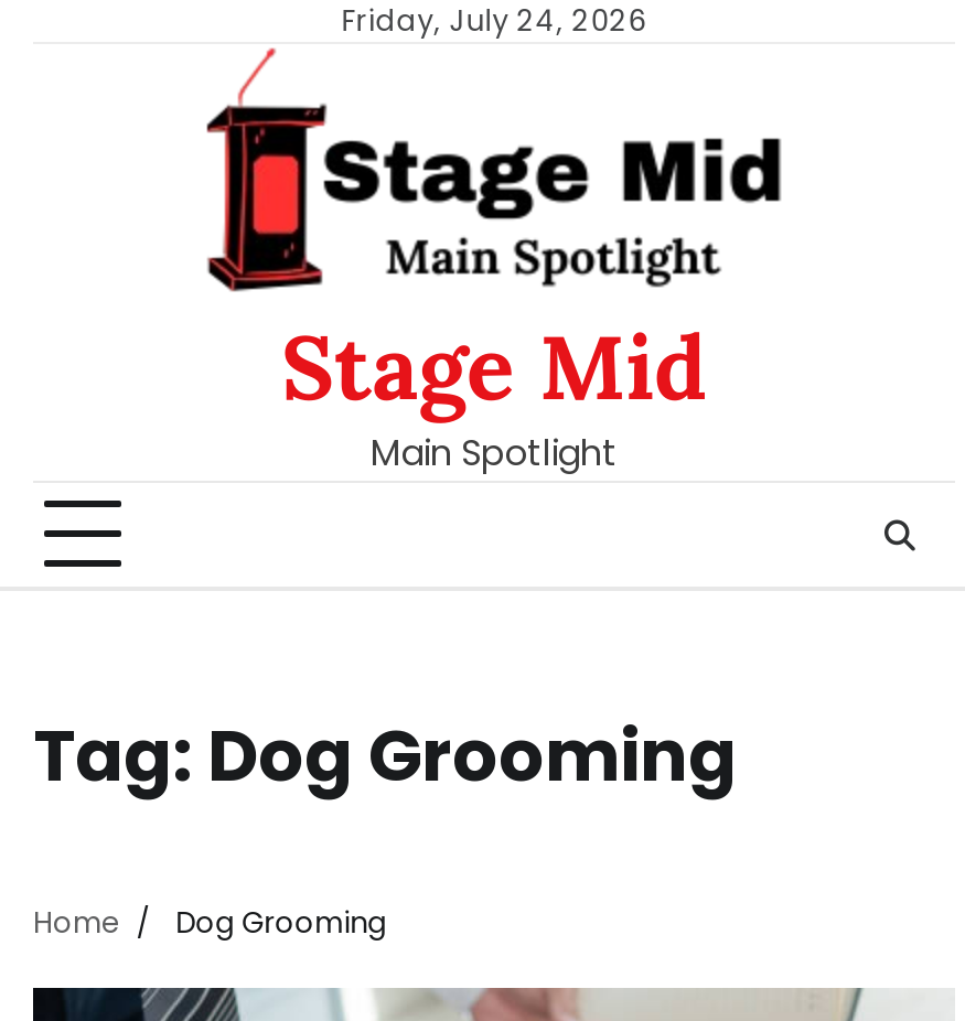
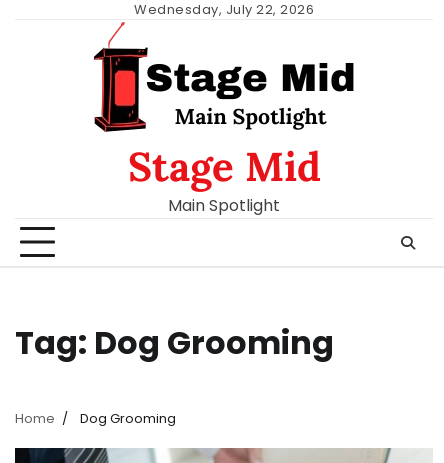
- Friday, July 24, 2026
+ Wednesday, July 22, 2026
